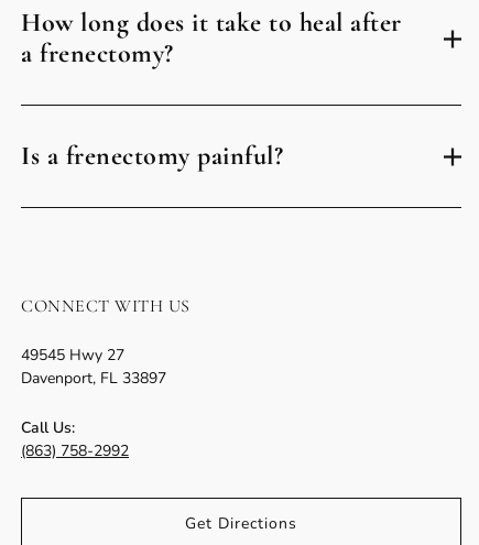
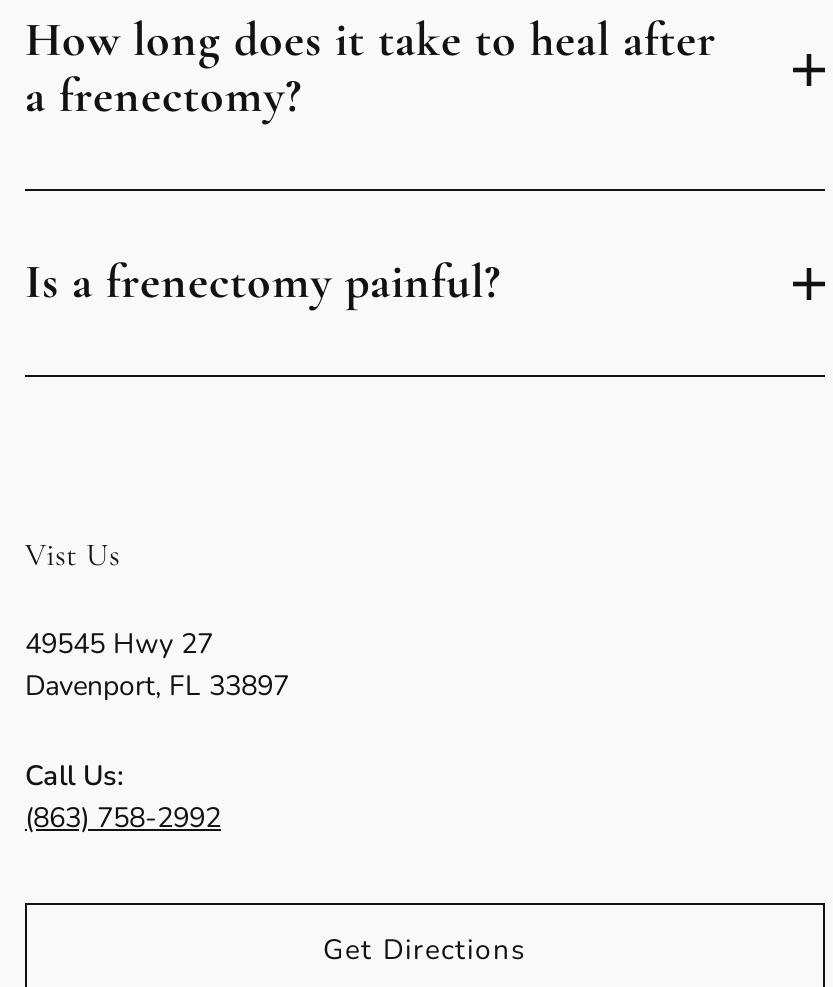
- CONNECT WITH US
+ Vist Us
